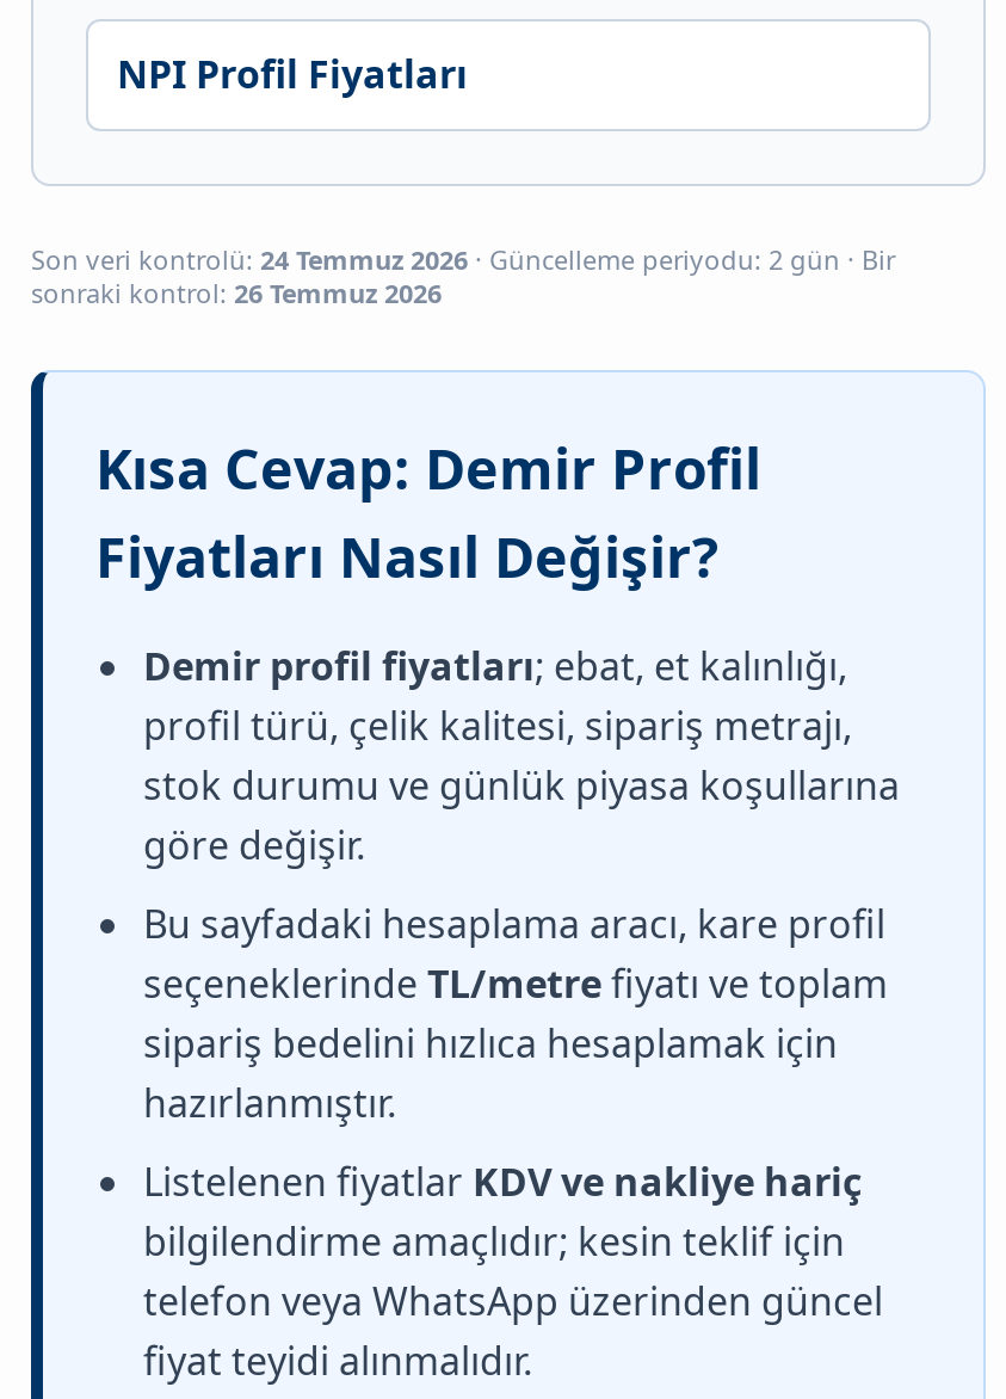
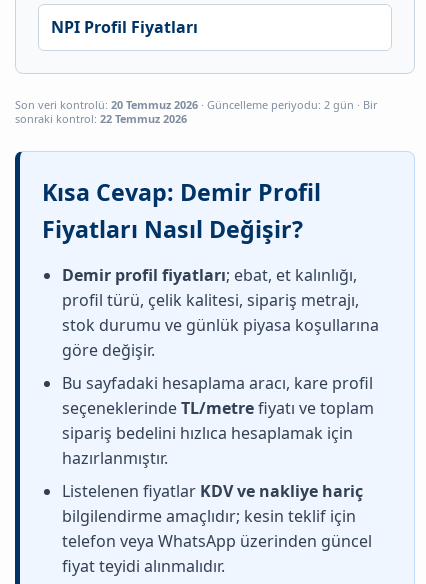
- Son veri kontrolü: 24 Temmuz 2026 · Güncelleme periyodu: 2 gün · Bir
+ Son veri kontrolü: 20 Temmuz 2026 · Güncelleme periyodu: 2 gün · Bir

- sonraki kontrol: 26 Temmuz 2026
+ sonraki kontrol: 22 Temmuz 2026
